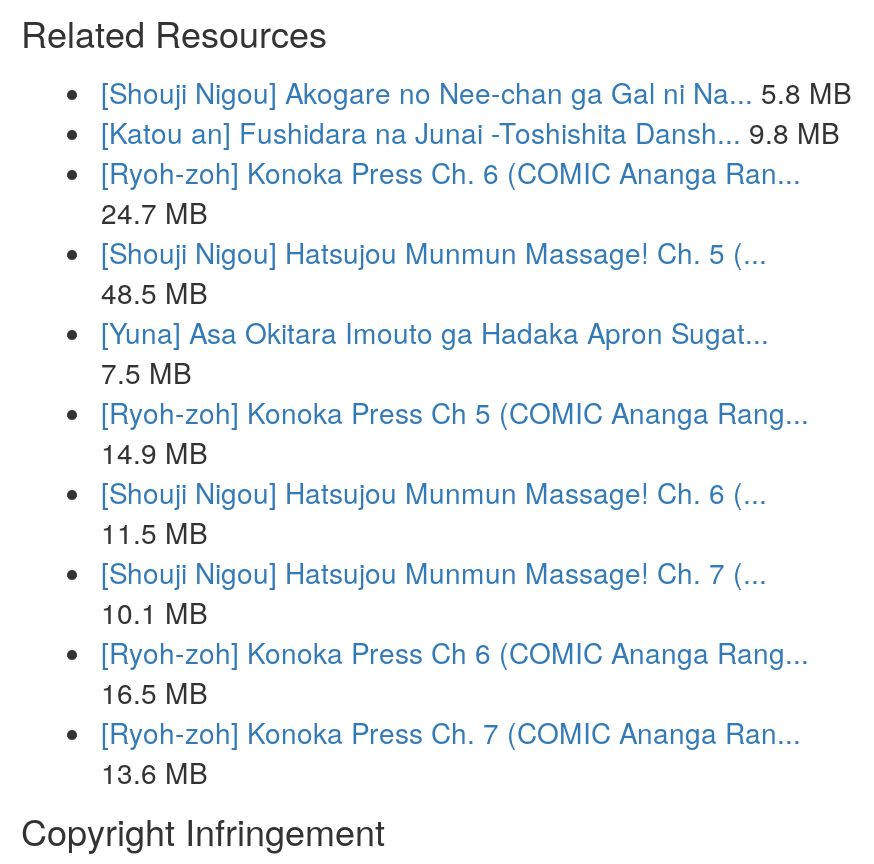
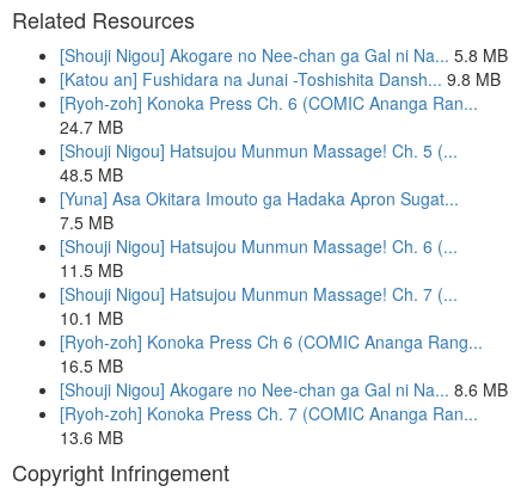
- [Ryoh-zoh] Konoka Press Ch 5 (COMIC Ananga Rang...
- 14.9 MB

moved up: [Shouji Nigou] Hatsujou Munmun Massage! Ch. 6 (... | 11.5 MB | [Shouji Nigou] Hatsujou Munmun Massage! Ch. 7 (... | 10.1 MB | [Ryoh-zoh] Konoka Press Ch 6 (COMIC Ananga Rang... | 16.5 MB

+ [Shouji Nigou] Akogare no Nee-chan ga Gal ni Na... 8.6 MB
